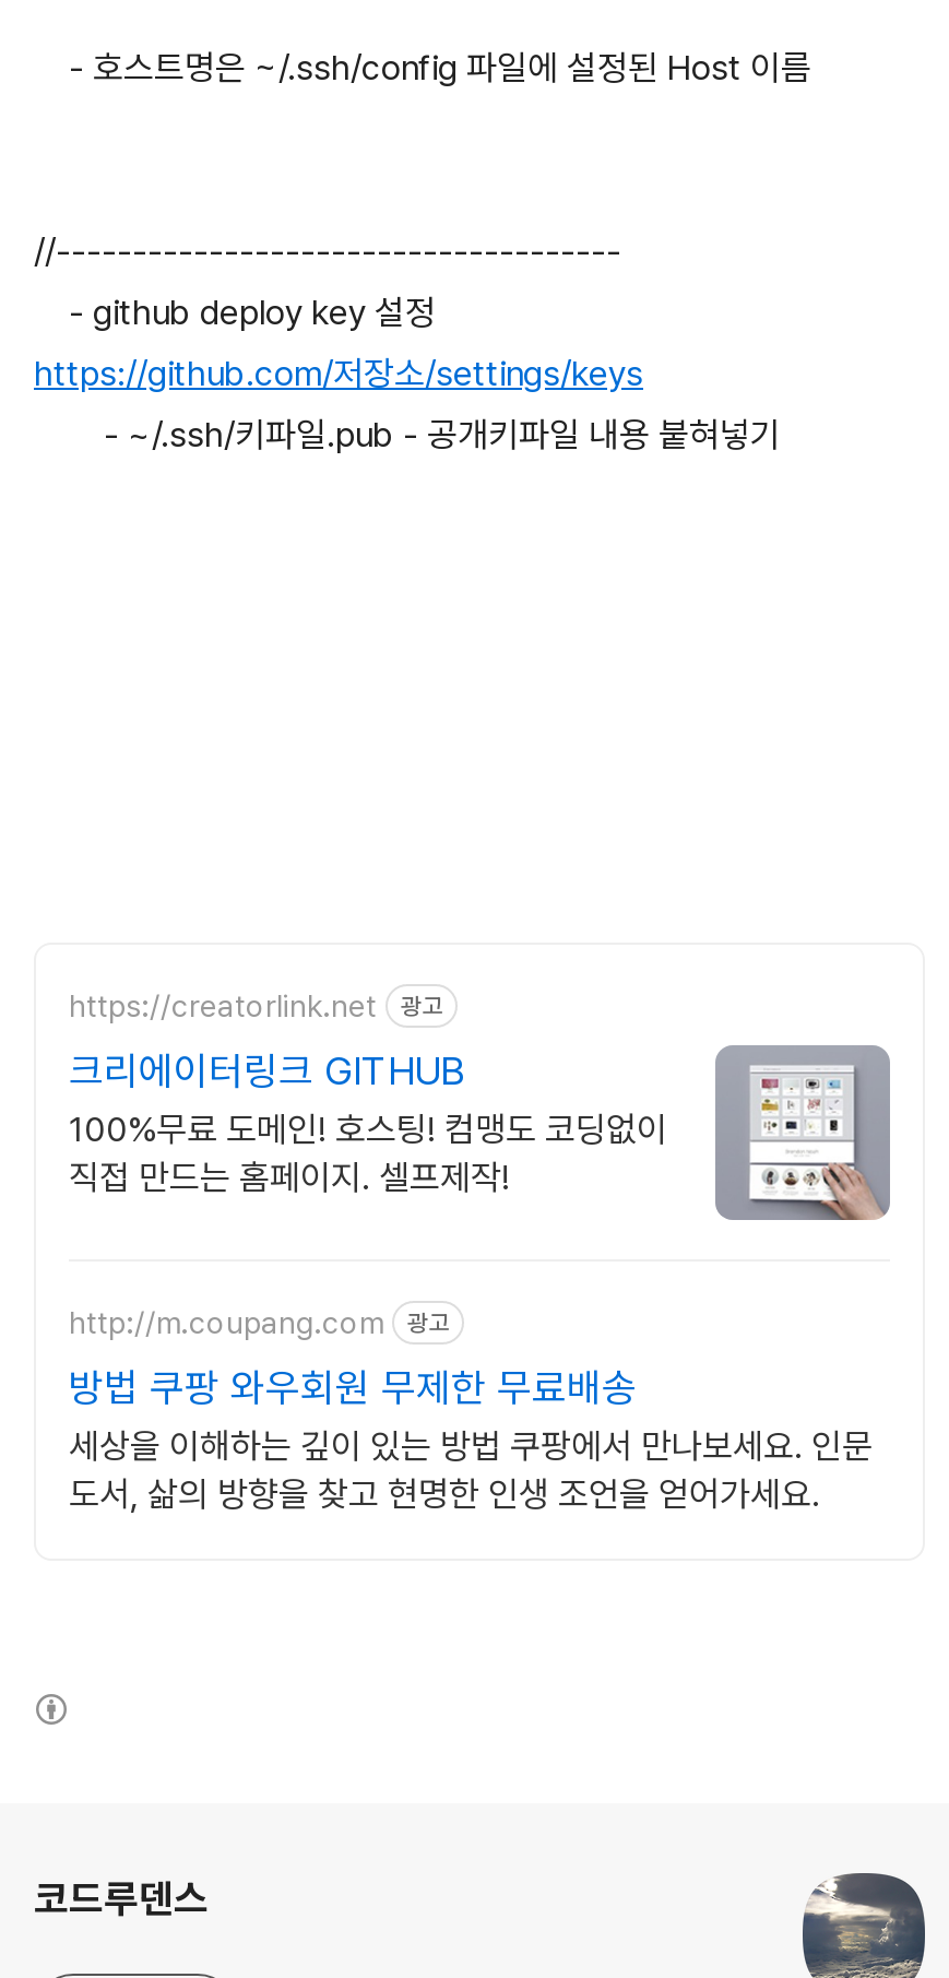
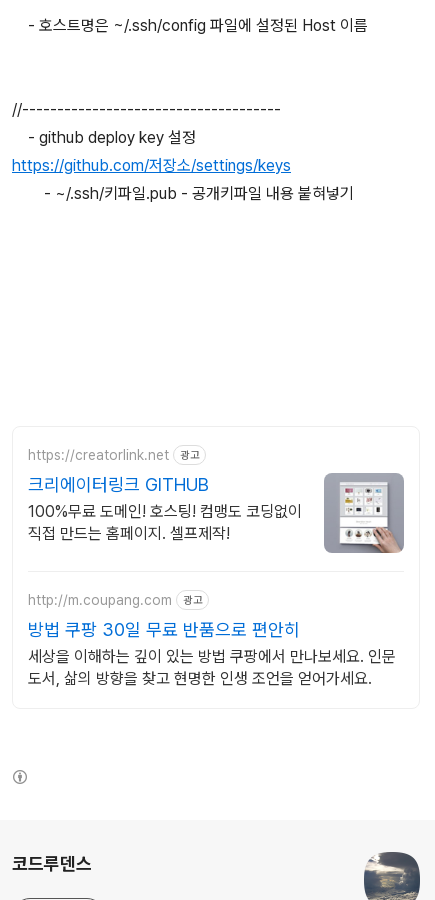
- 방법 쿠팡 와우회원 무제한 무료배송
+ 방법 쿠팡 30일 무료 반품으로 편안히
